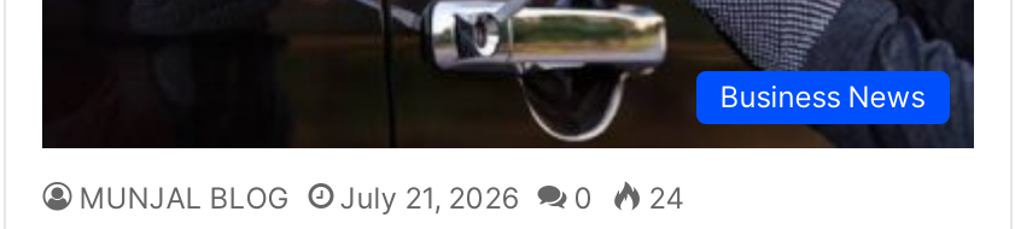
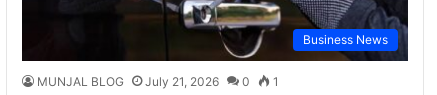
- MUNJAL BLOG July 21, 2026 0 24
+ MUNJAL BLOG July 21, 2026 0 1
